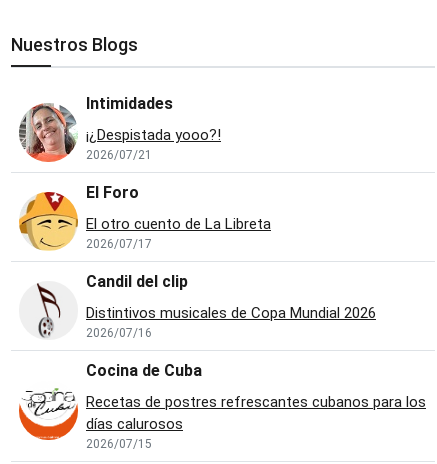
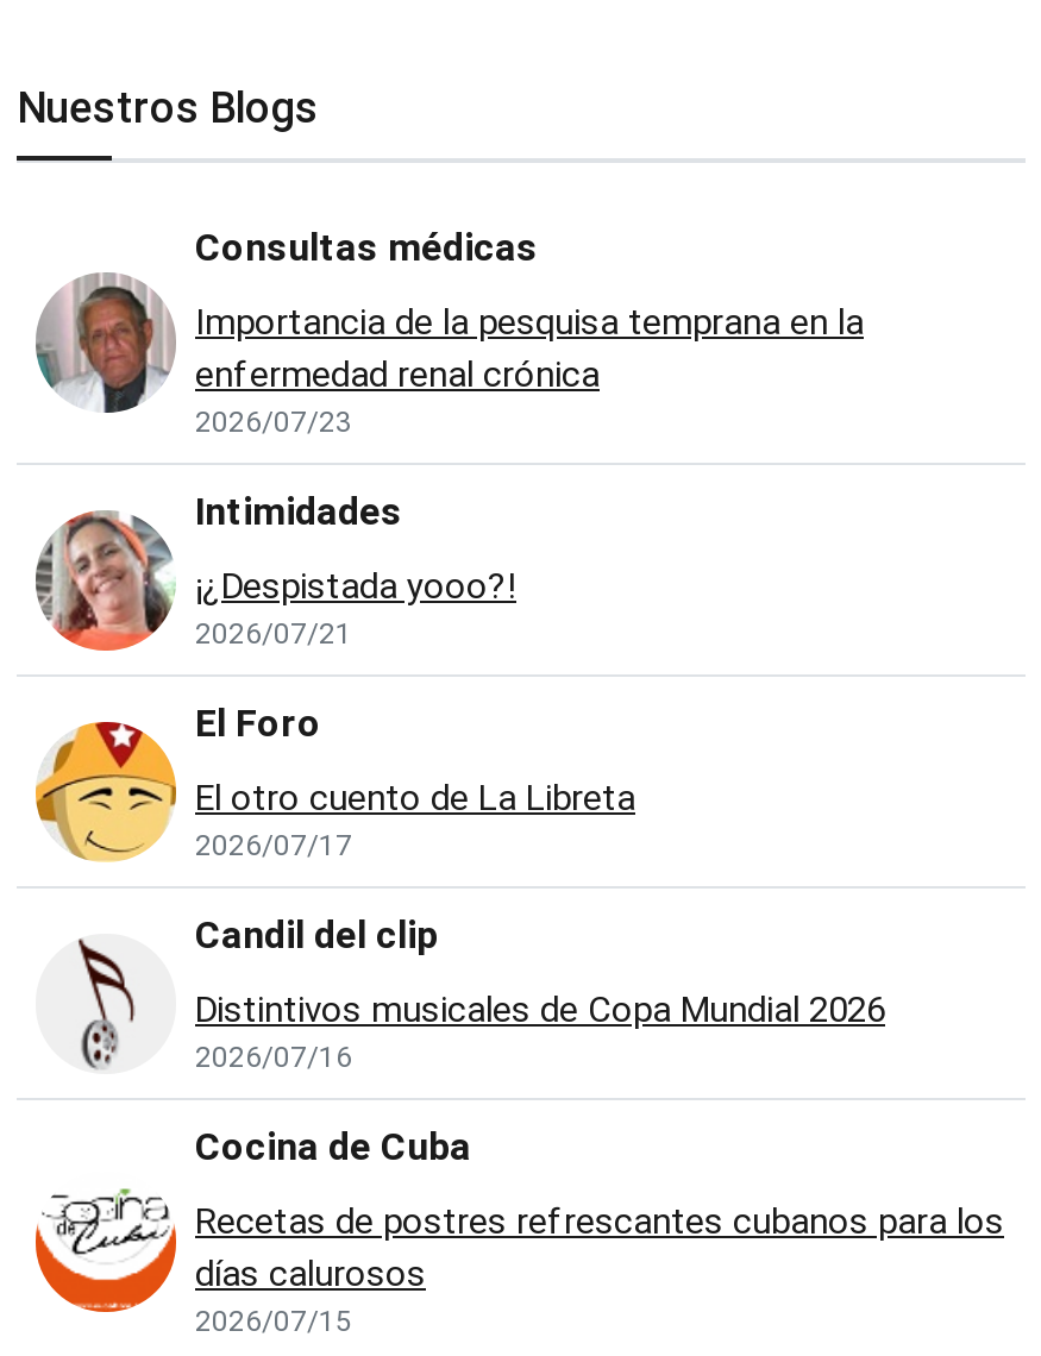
+ [image]
+ Consultas médicas
+ Importancia de la pesquisa temprana en la
+ enfermedad renal crónica
+ 2026/07/23
